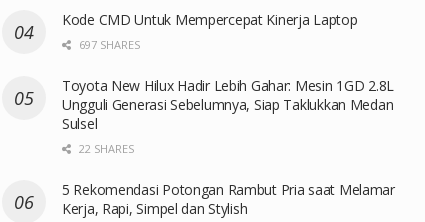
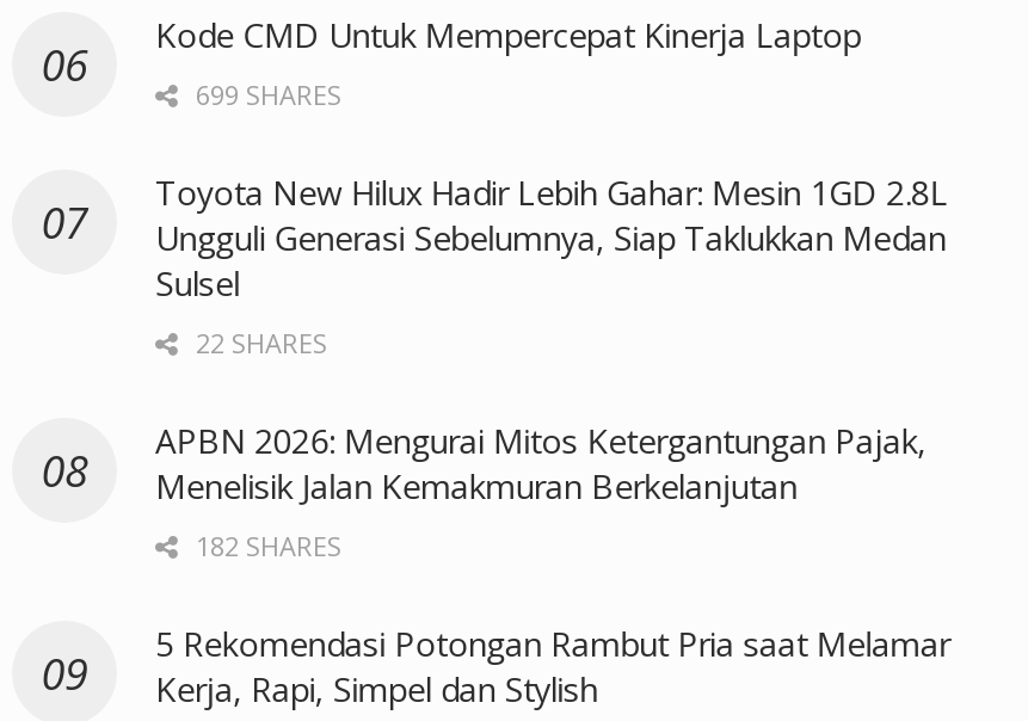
- 697 SHARES
+ 699 SHARES

+ APBN 2026: Mengurai Mitos Ketergantungan Pajak,
+ Menelisik Jalan Kemakmuran Berkelanjutan
+ 182 SHARES
